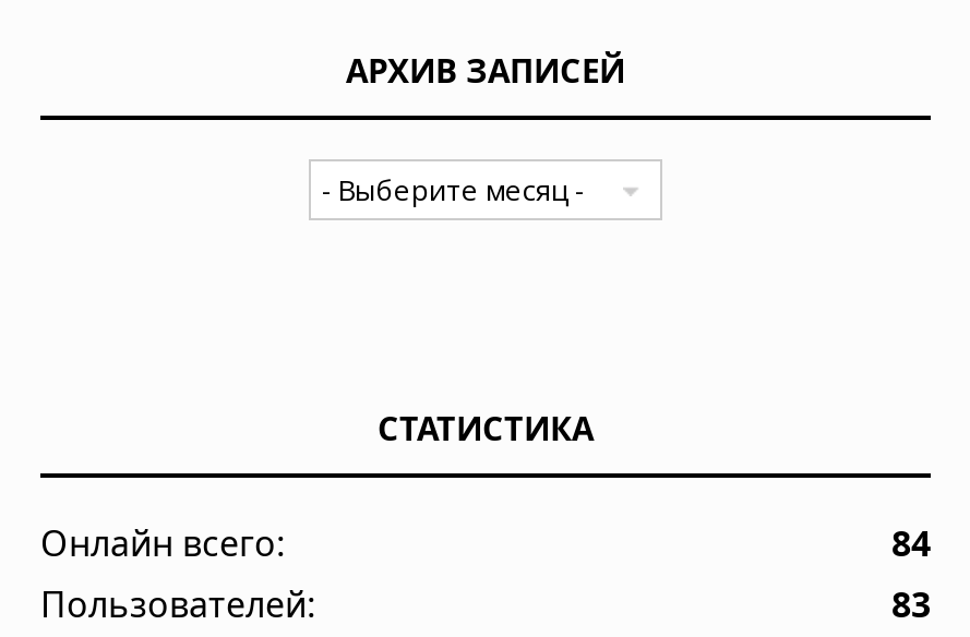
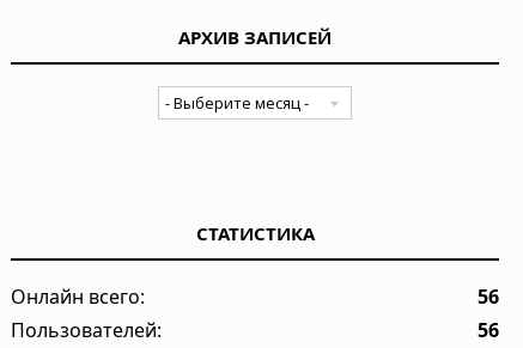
- 84
+ 56

- 83
+ 56
